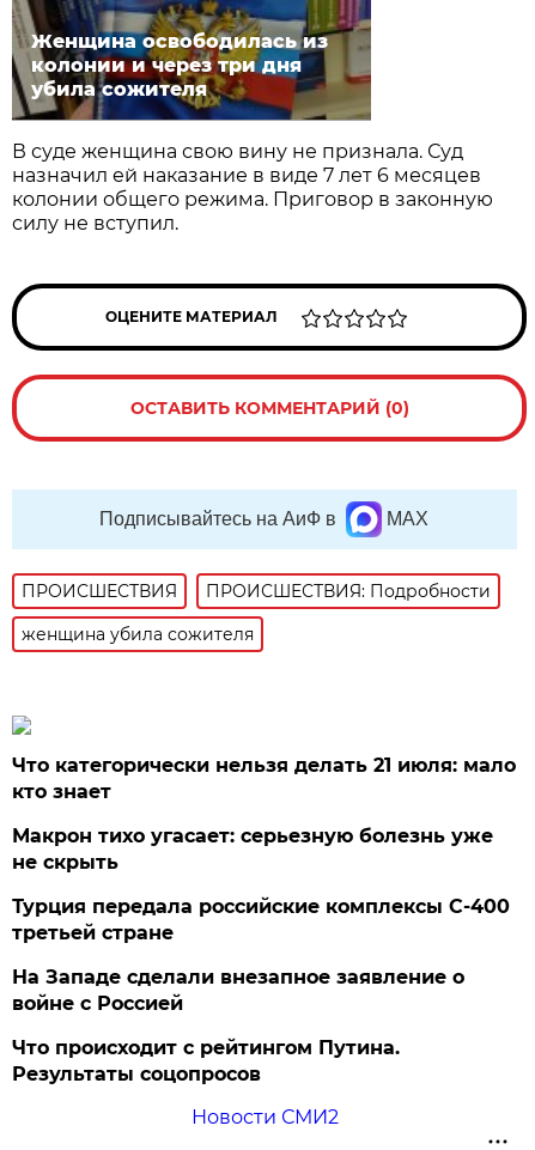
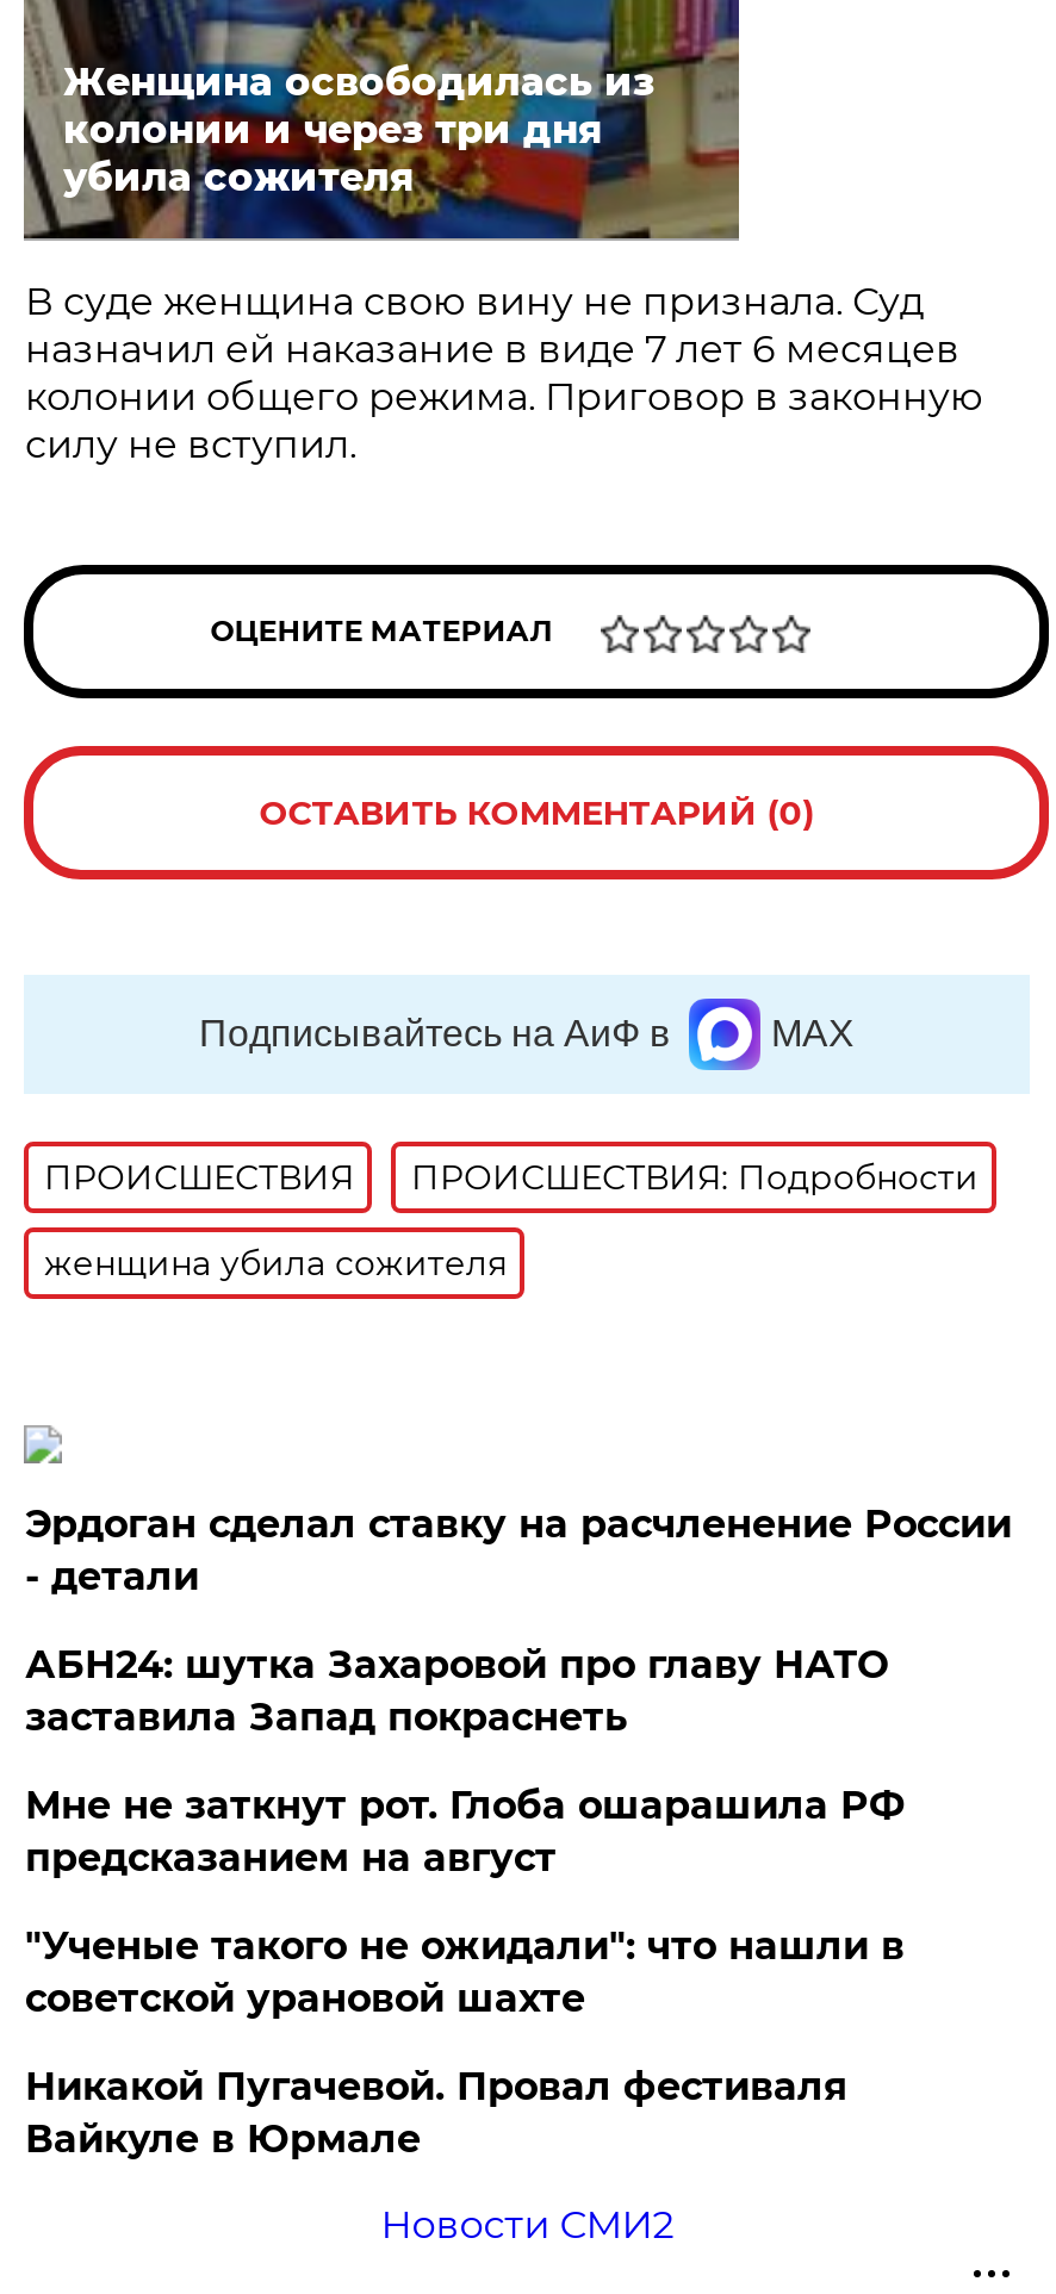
- Что категорически нельзя делать 21 июля: мало
- кто знает
+ Эрдоган сделал ставку на расчленение России
+ - детали

- Макрон тихо угасает: серьезную болезнь уже
- не скрыть
+ АБН24: шутка Захаровой про главу НАТО
+ заставила Запад покраснеть

- Турция передала российские комплексы С-400
- третьей стране
+ Мне не заткнут рот. Глоба ошарашила РФ
+ предсказанием на август

- На Западе сделали внезапное заявление о
- войне с Россией
+ "Ученые такого не ожидали": что нашли в
+ советской урановой шахте

- Что происходит с рейтингом Путина.
- Результаты соцопросов
+ Никакой Пугачевой. Провал фестиваля
+ Вайкуле в Юрмале
